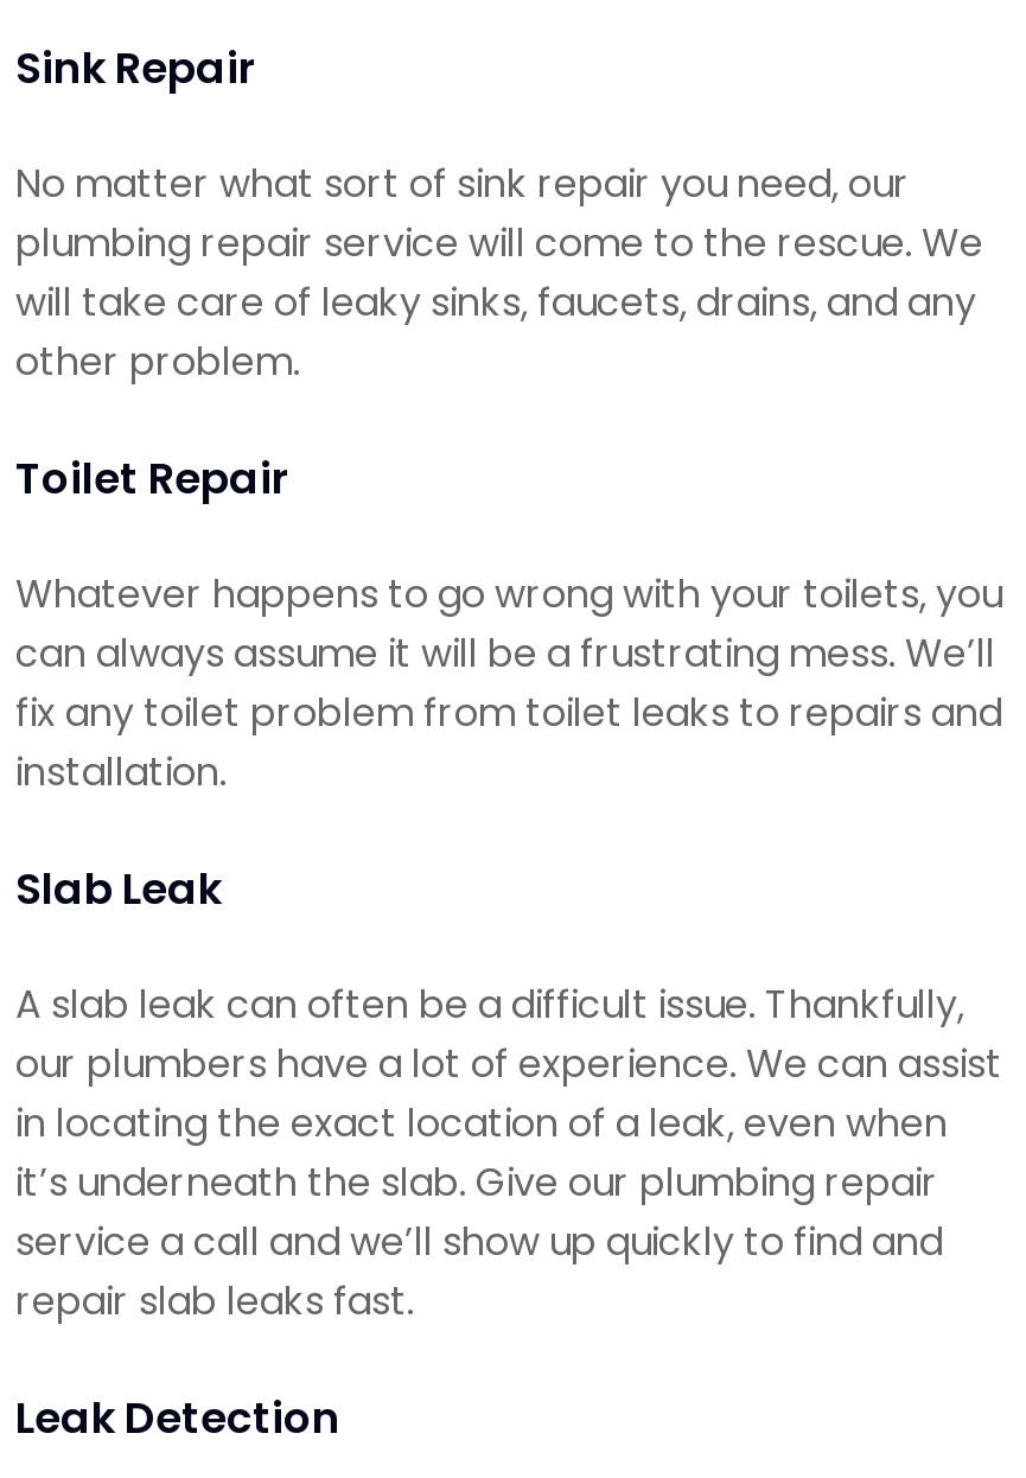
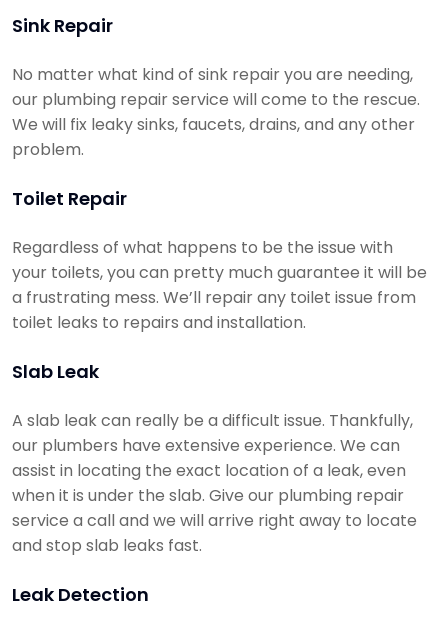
- No matter what sort of sink repair you need, our
- plumbing repair service will come to the rescue. We
- will take care of leaky sinks, faucets, drains, and any
- other problem.
+ No matter what kind of sink repair you are needing,
+ our plumbing repair service will come to the rescue.
+ We will fix leaky sinks, faucets, drains, and any other
+ problem.

- Whatever happens to go wrong with your toilets, you
- can always assume it will be a frustrating mess. We’ll
- fix any toilet problem from toilet leaks to repairs and
- installation.
+ Regardless of what happens to be the issue with
+ your toilets, you can pretty much guarantee it will be
+ a frustrating mess. We’ll repair any toilet issue from
+ toilet leaks to repairs and installation.

- A slab leak can often be a difficult issue. Thankfully,
- our plumbers have a lot of experience. We can assist
- in locating the exact location of a leak, even when
- it’s underneath the slab. Give our plumbing repair
- service a call and we’ll show up quickly to find and
- repair slab leaks fast.
+ A slab leak can really be a difficult issue. Thankfully,
+ our plumbers have extensive experience. We can
+ assist in locating the exact location of a leak, even
+ when it is under the slab. Give our plumbing repair
+ service a call and we will arrive right away to locate
+ and stop slab leaks fast.
